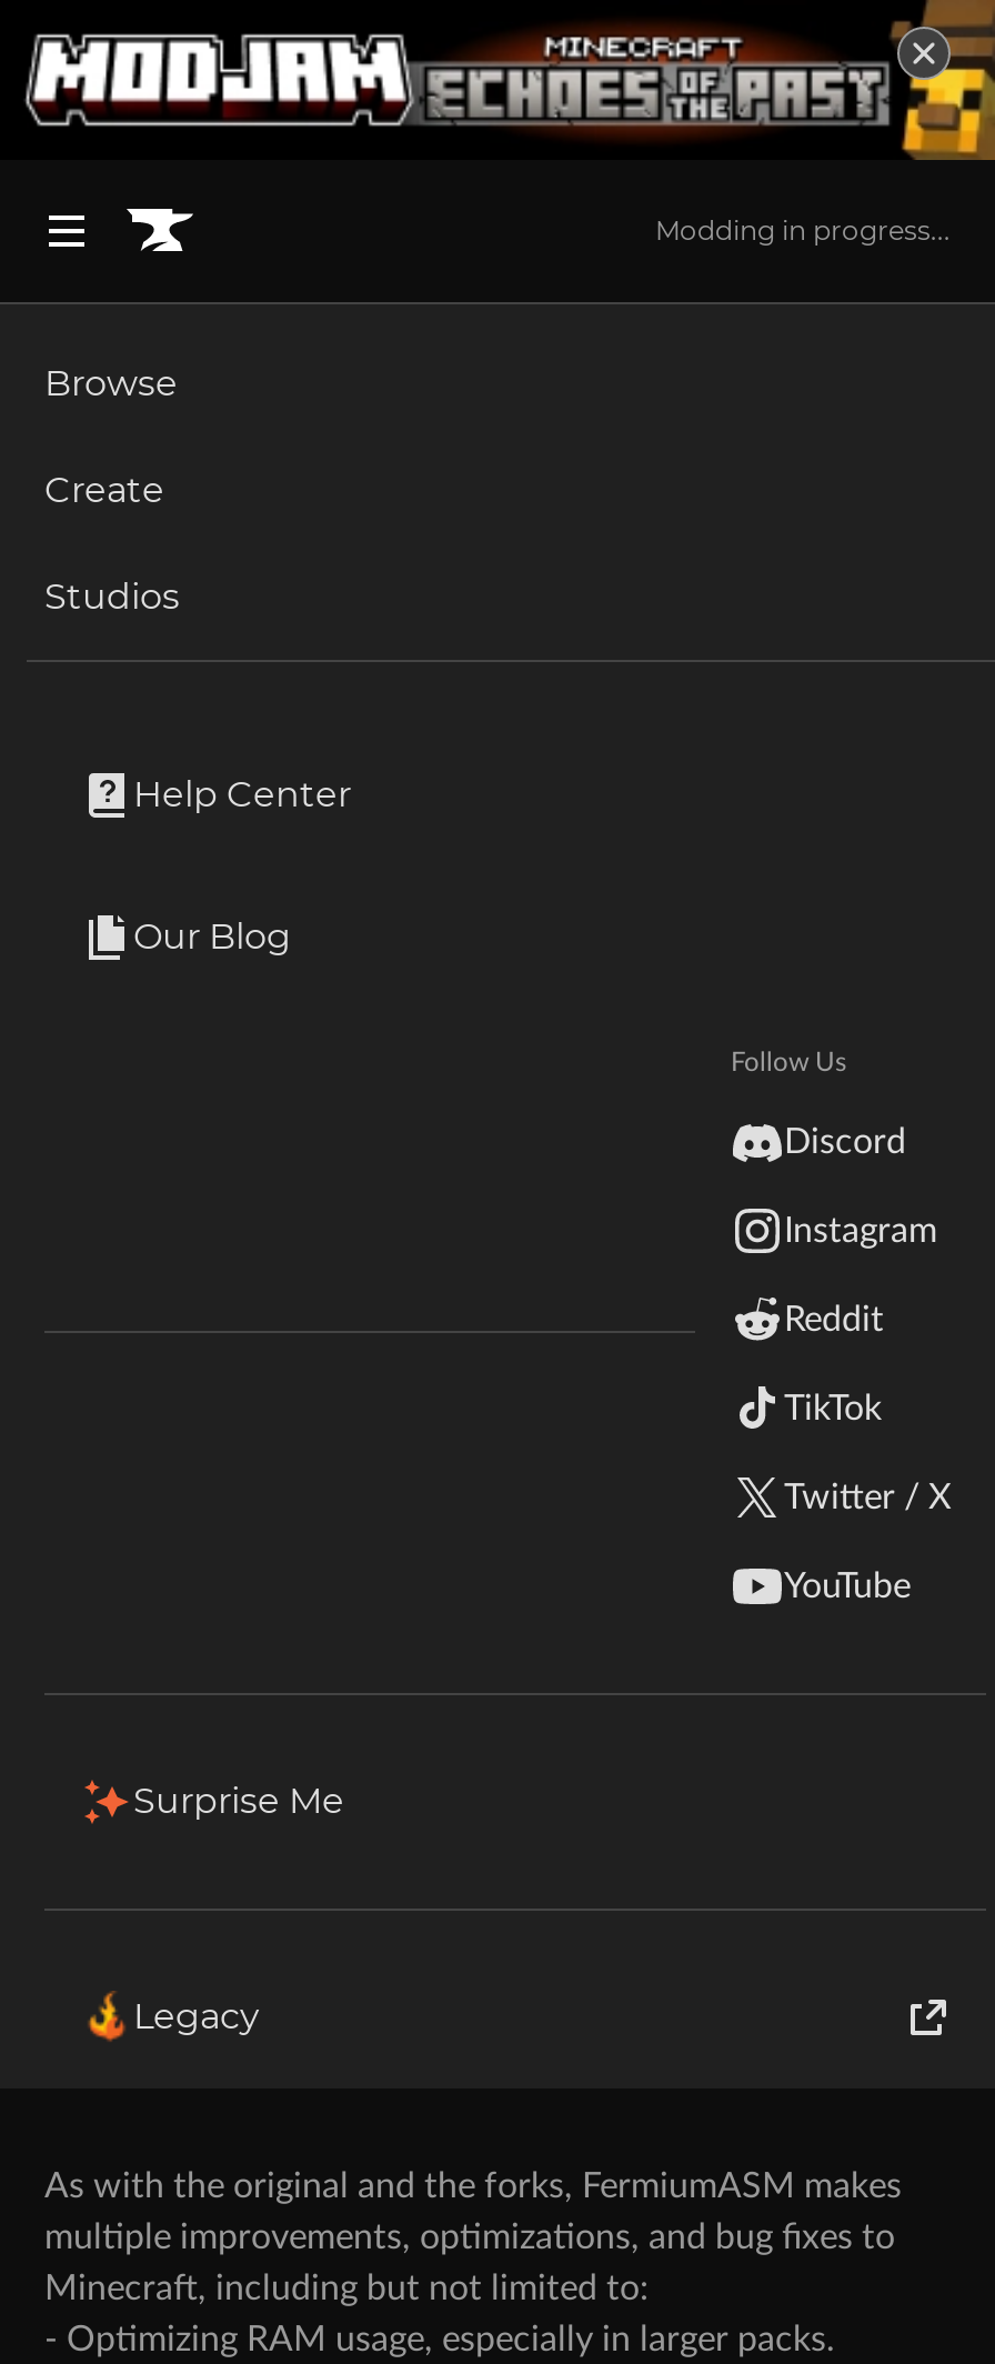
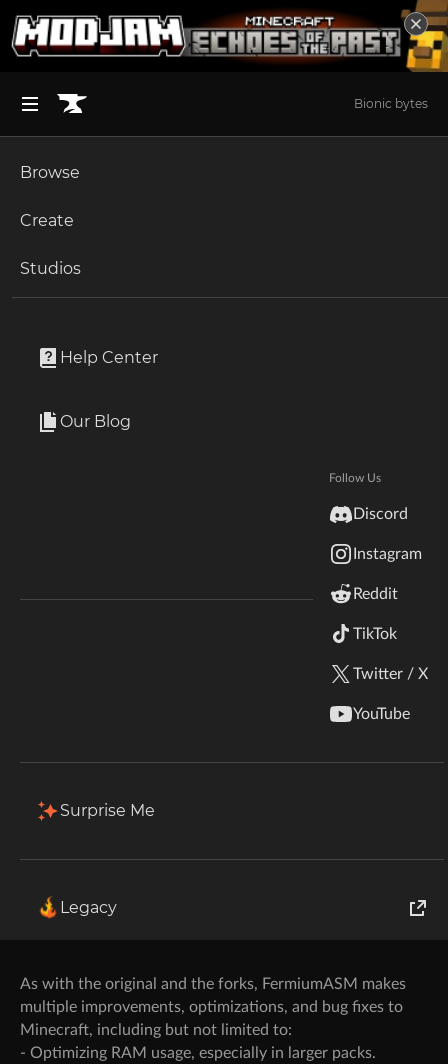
- Modding in progress...
+ Bionic bytes
